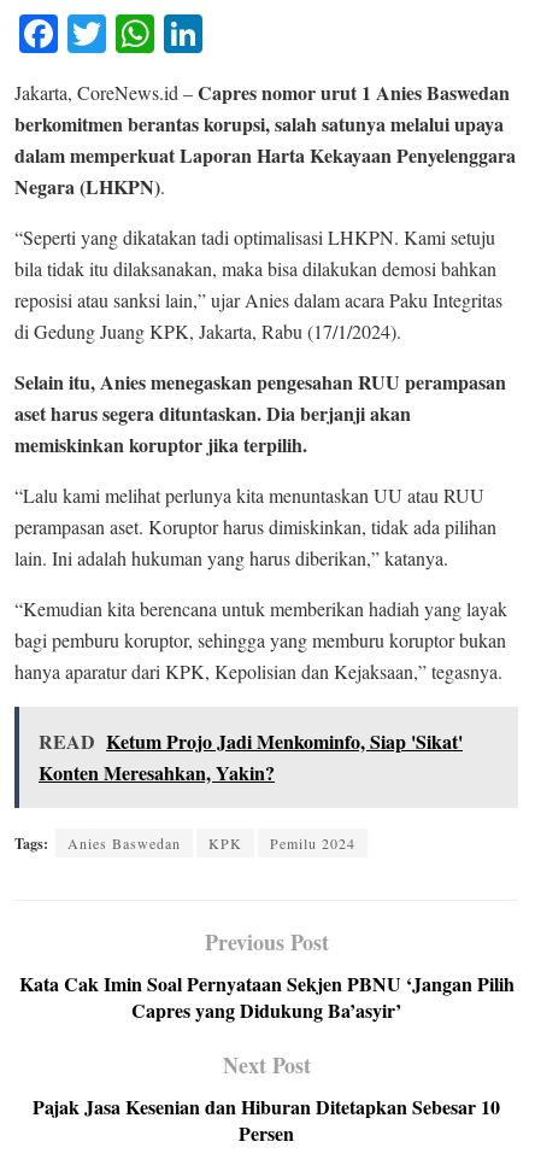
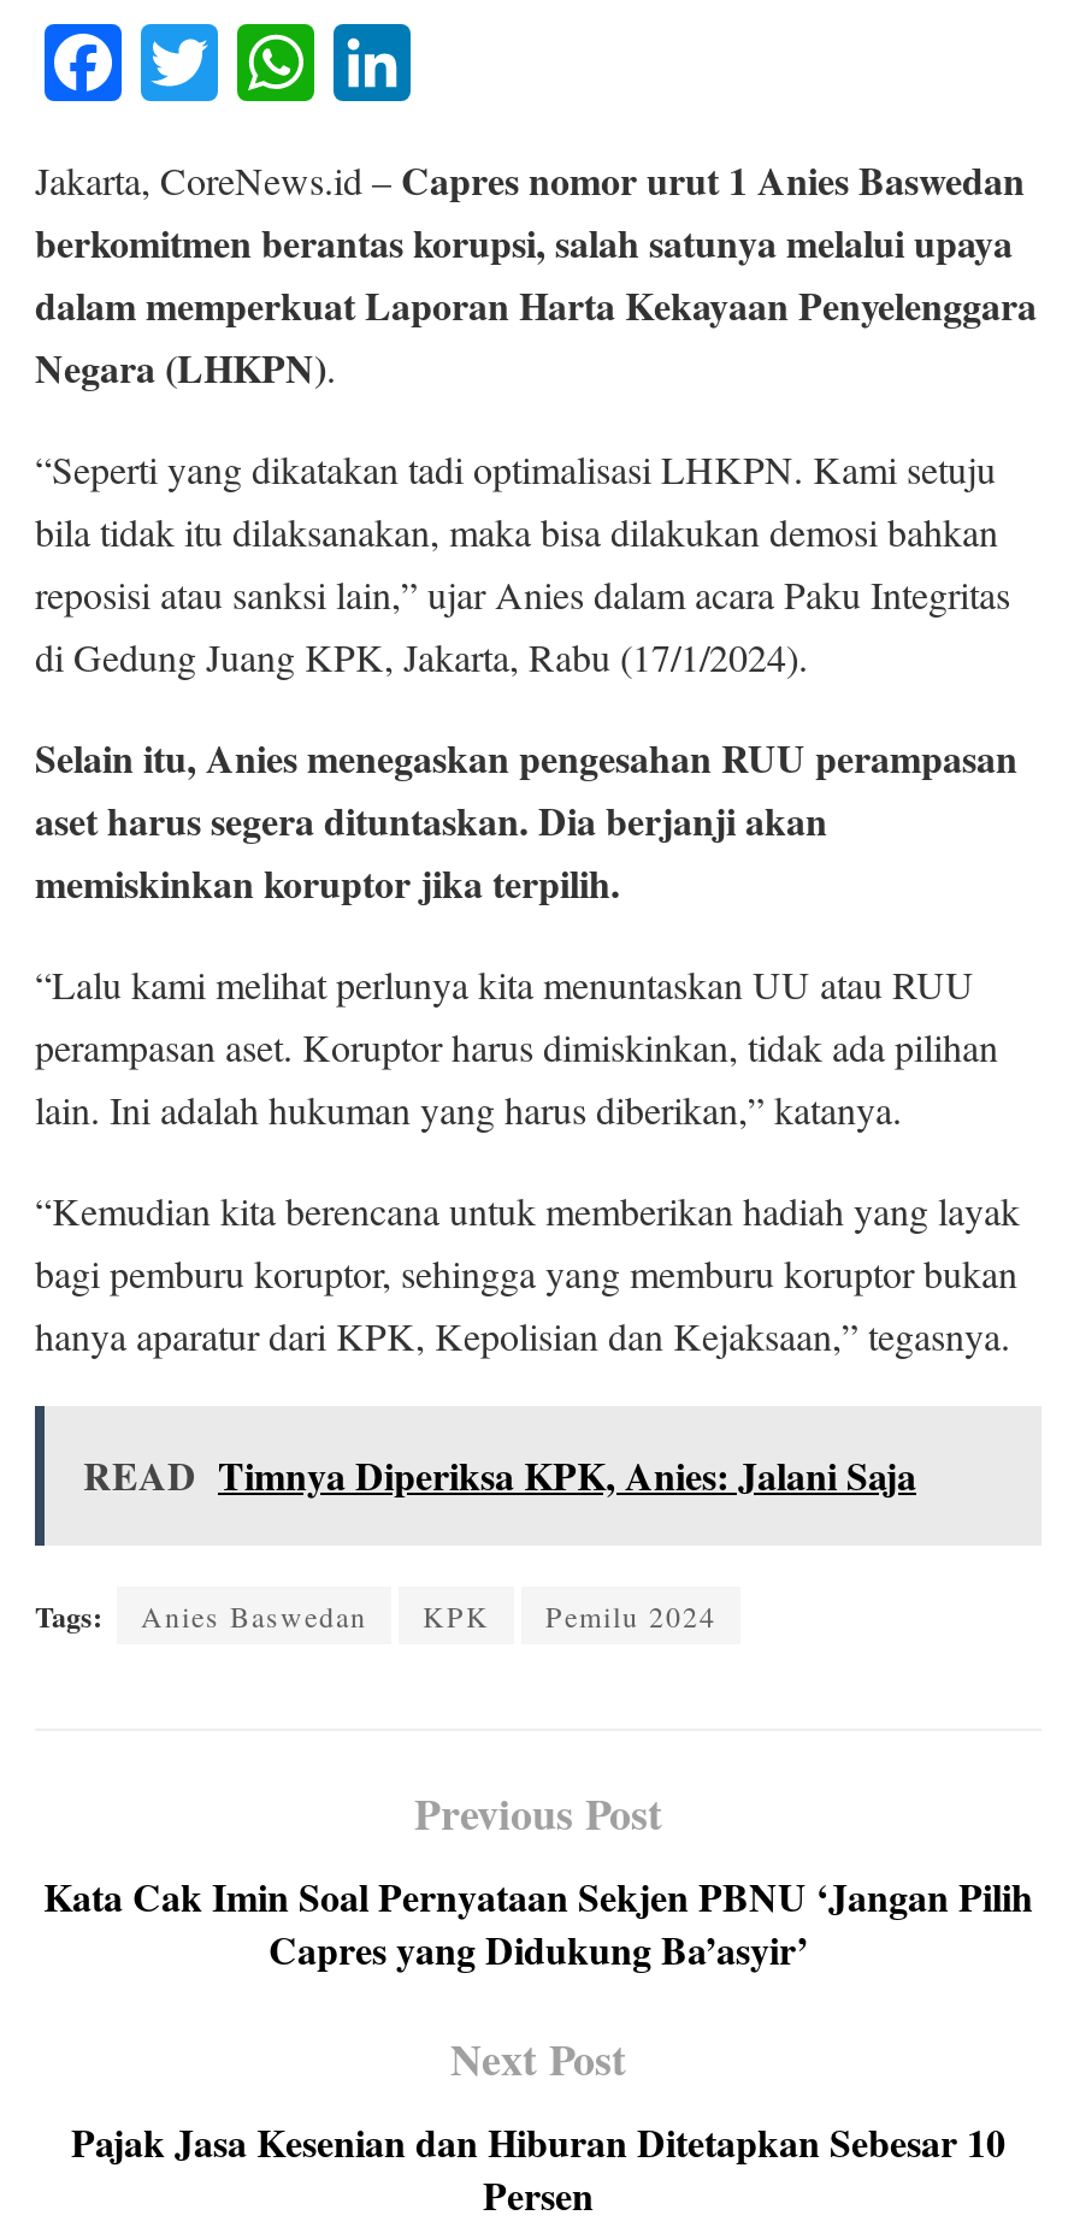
- READ Ketum Projo Jadi Menkominfo, Siap 'Sikat'
- Konten Meresahkan, Yakin?
+ READ Timnya Diperiksa KPK, Anies: Jalani Saja
